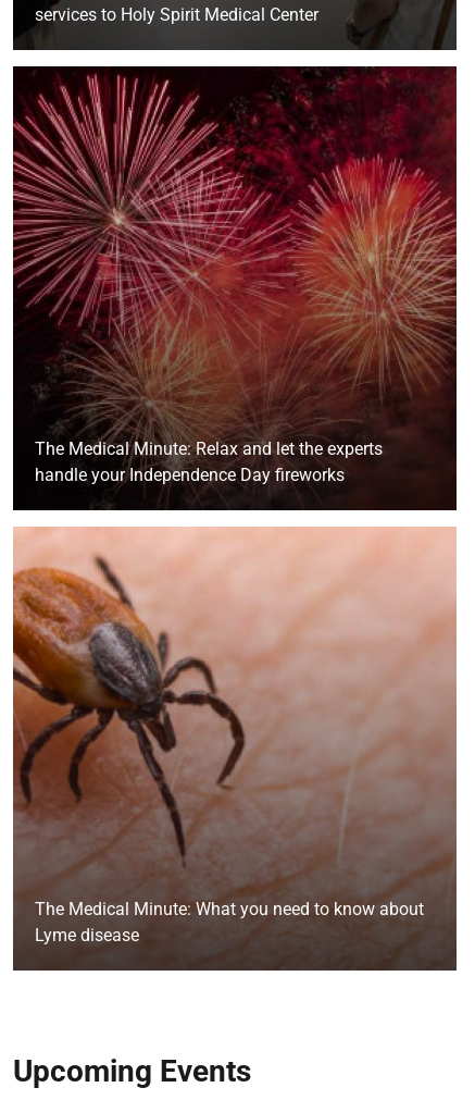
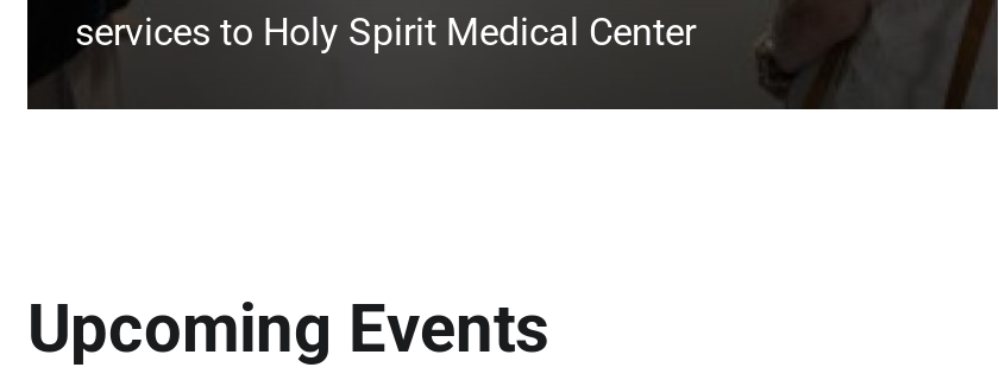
- [image]
- The Medical Minute: Relax and let the experts
- handle your Independence Day fireworks

- [image]
- The Medical Minute: What you need to know about
- Lyme disease
